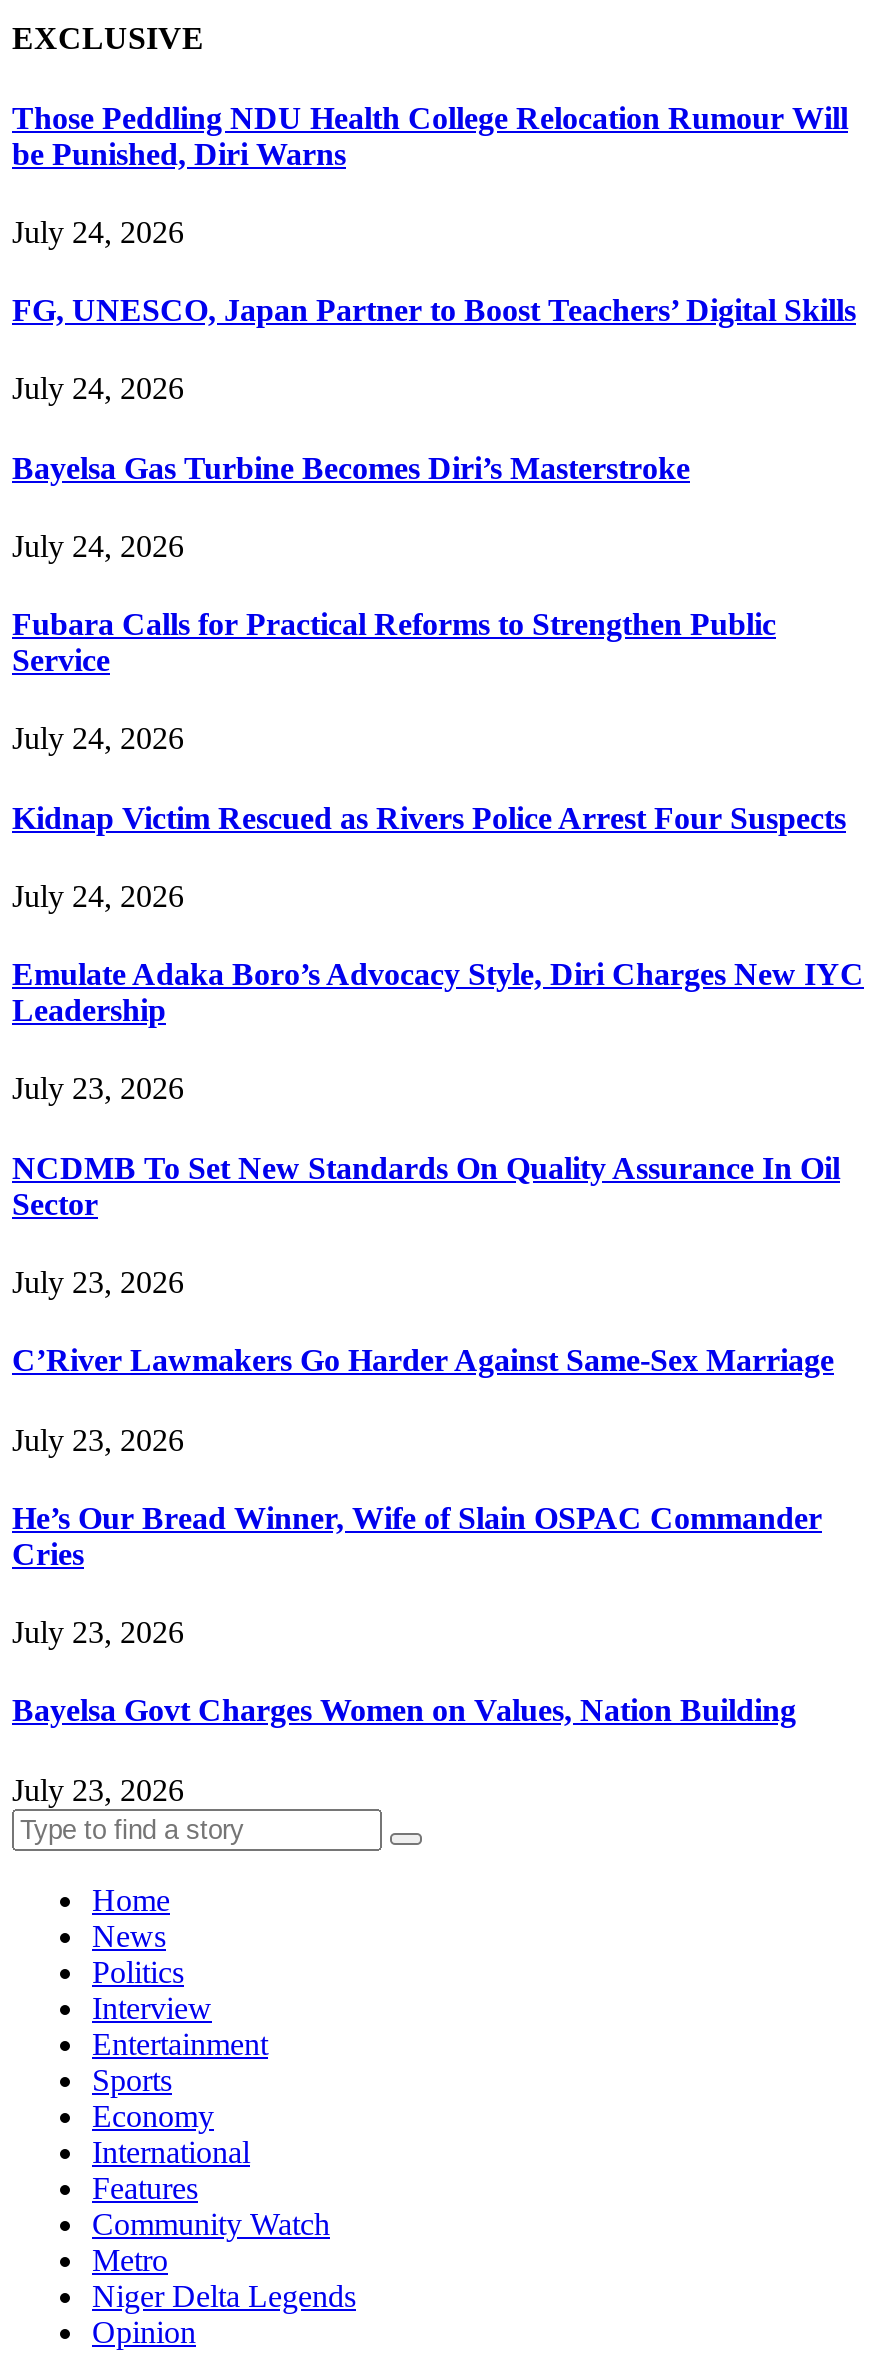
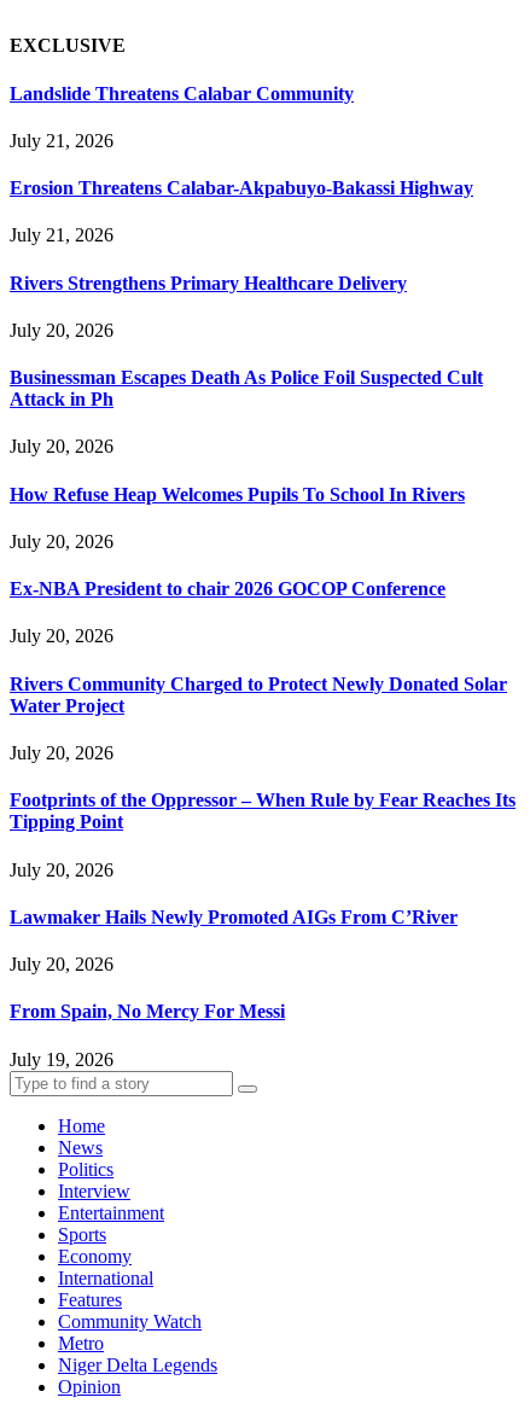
- Those Peddling NDU Health College Relocation Rumour Will
- be Punished, Diri Warns
+ Landslide Threatens Calabar Community

- July 24, 2026
+ July 21, 2026

- FG, UNESCO, Japan Partner to Boost Teachers’ Digital Skills
+ Erosion Threatens Calabar-Akpabuyo-Bakassi Highway

- July 24, 2026
+ July 21, 2026

- Bayelsa Gas Turbine Becomes Diri’s Masterstroke
+ Rivers Strengthens Primary Healthcare Delivery

- July 24, 2026
+ July 20, 2026

- Fubara Calls for Practical Reforms to Strengthen Public
- Service
+ Businessman Escapes Death As Police Foil Suspected Cult
+ Attack in Ph

- July 24, 2026
+ July 20, 2026

- Kidnap Victim Rescued as Rivers Police Arrest Four Suspects
+ How Refuse Heap Welcomes Pupils To School In Rivers

- July 24, 2026
+ July 20, 2026

- Emulate Adaka Boro’s Advocacy Style, Diri Charges New IYC
- Leadership
+ Ex-NBA President to chair 2026 GOCOP Conference

- July 23, 2026
+ July 20, 2026

- NCDMB To Set New Standards On Quality Assurance In Oil
- Sector
+ Rivers Community Charged to Protect Newly Donated Solar
+ Water Project

- July 23, 2026
+ July 20, 2026

- C’River Lawmakers Go Harder Against Same-Sex Marriage
+ Footprints of the Oppressor – When Rule by Fear Reaches Its
+ Tipping Point

- July 23, 2026
+ July 20, 2026

- He’s Our Bread Winner, Wife of Slain OSPAC Commander
- Cries
+ Lawmaker Hails Newly Promoted AIGs From C’River

- July 23, 2026
+ July 20, 2026

- Bayelsa Govt Charges Women on Values, Nation Building
+ From Spain, No Mercy For Messi

- July 23, 2026
+ July 19, 2026
